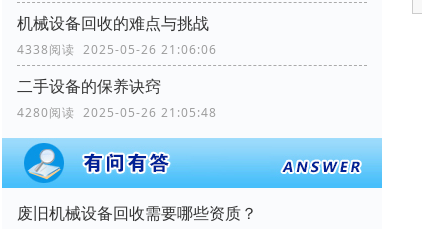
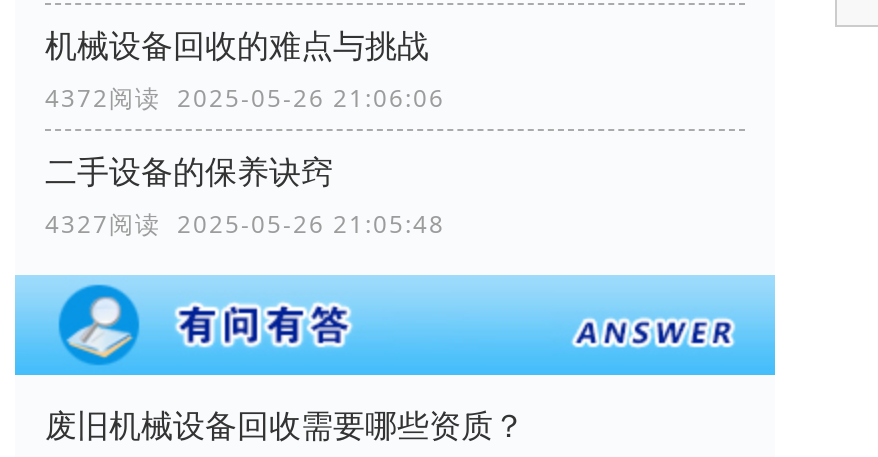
- 4338阅读 2025-05-26 21:06:06
+ 4372阅读 2025-05-26 21:06:06

- 4280阅读 2025-05-26 21:05:48
+ 4327阅读 2025-05-26 21:05:48
